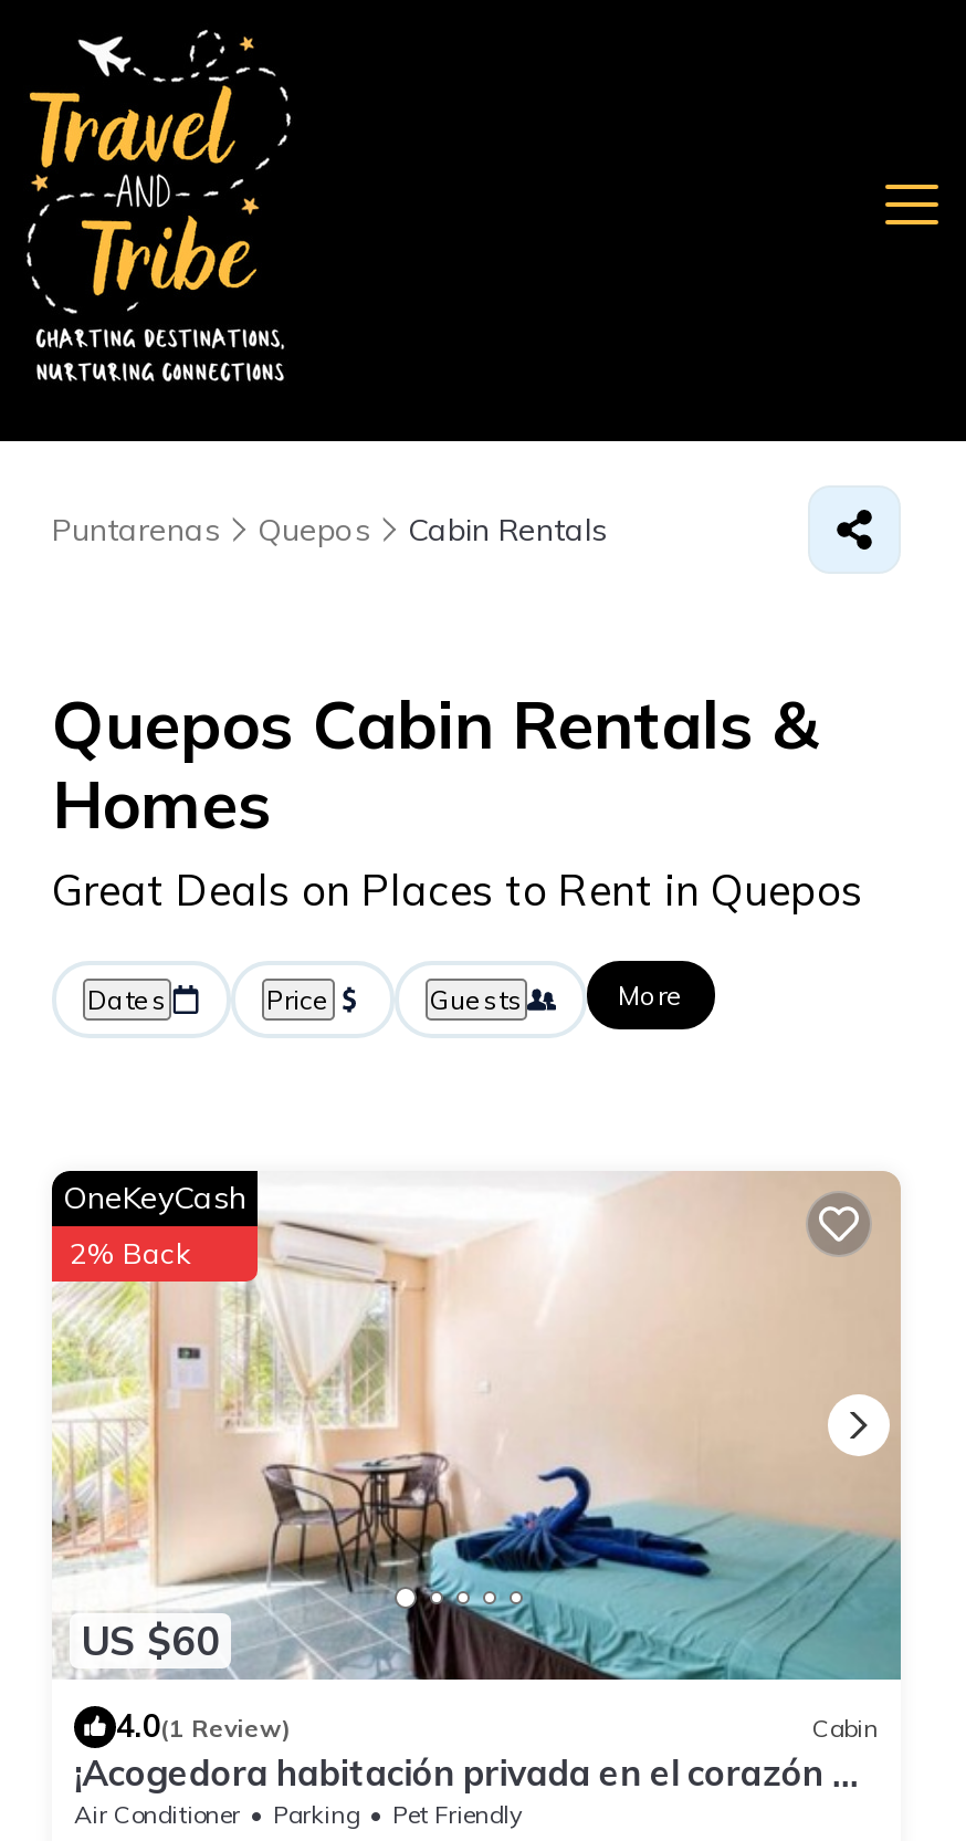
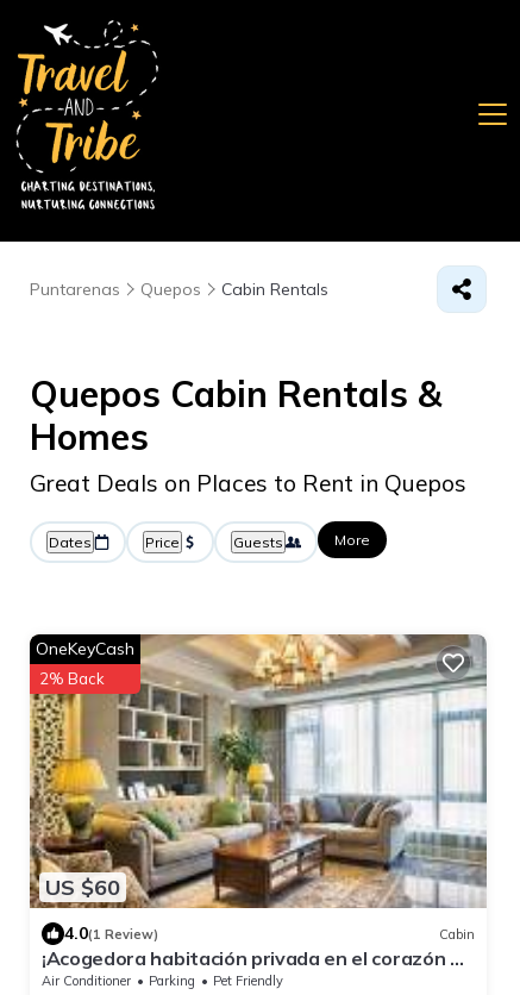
- [image]
+ [image]
